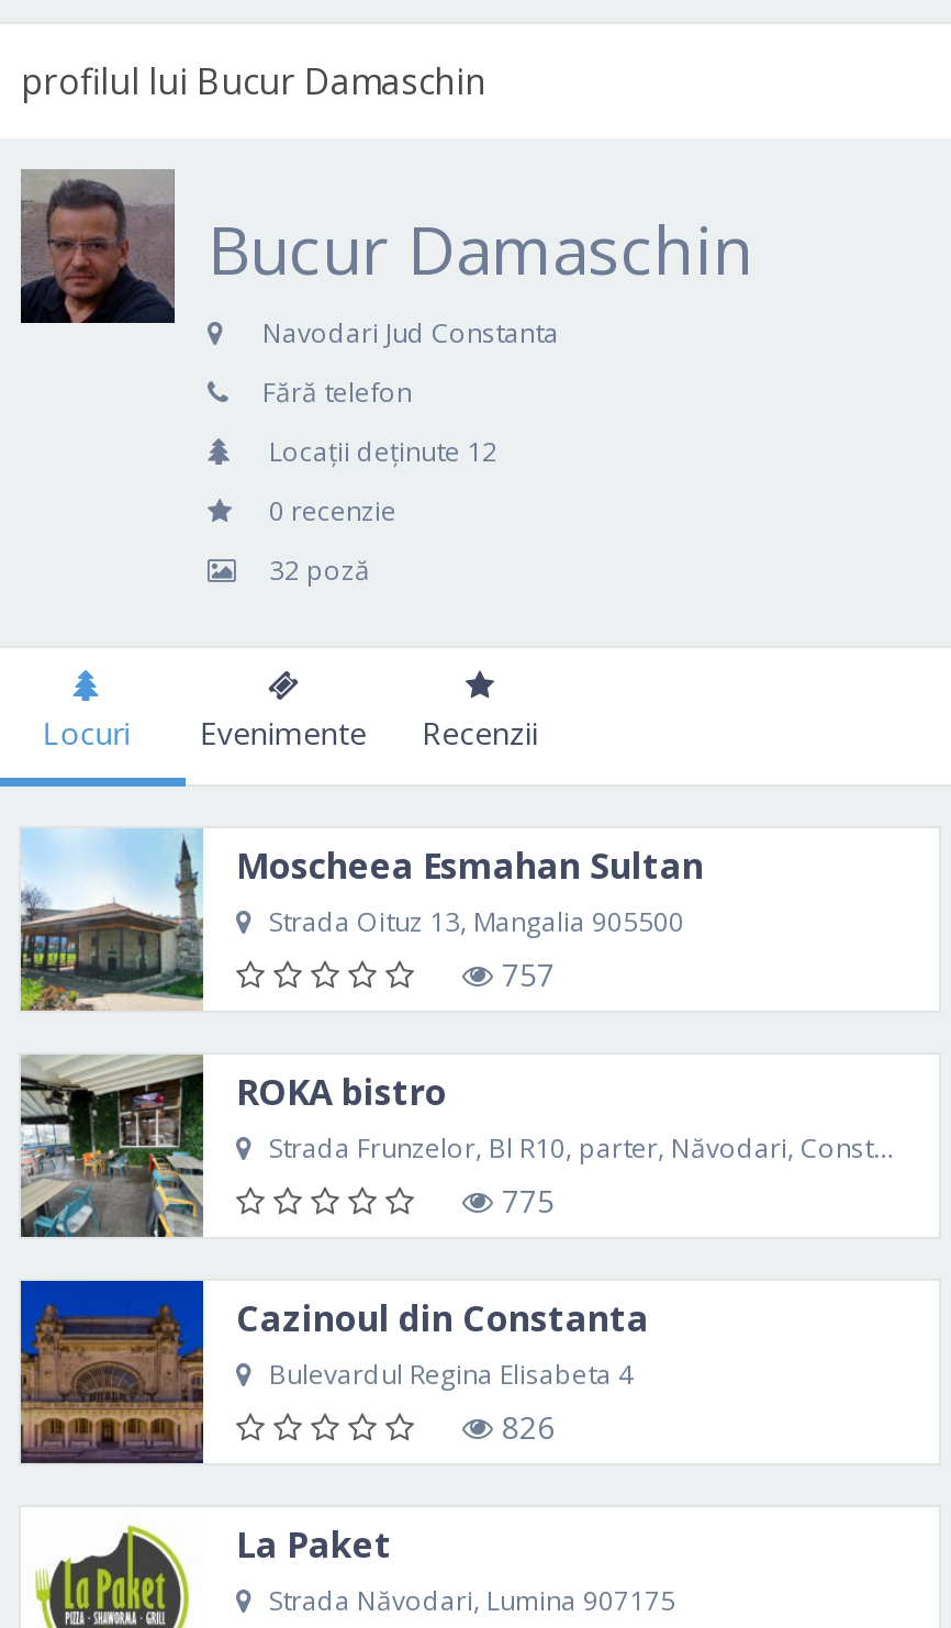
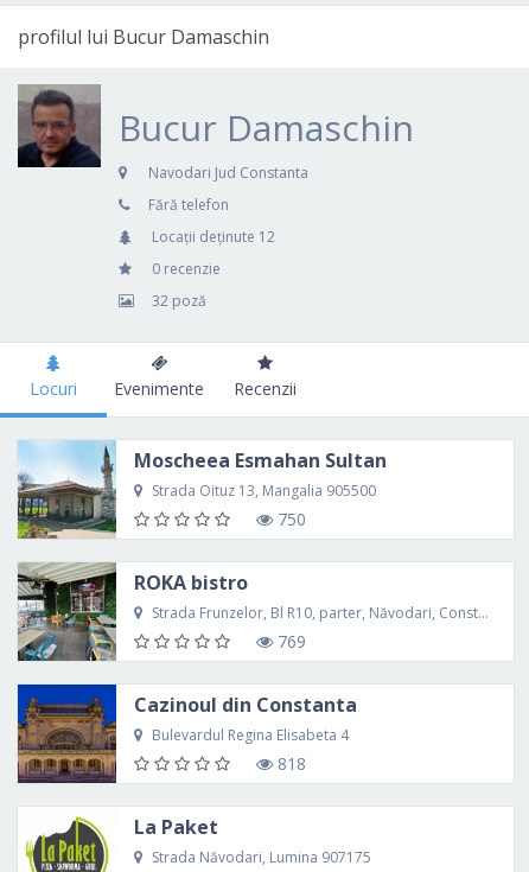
- 757
+ 750

- 775
+ 769

- 826
+ 818
